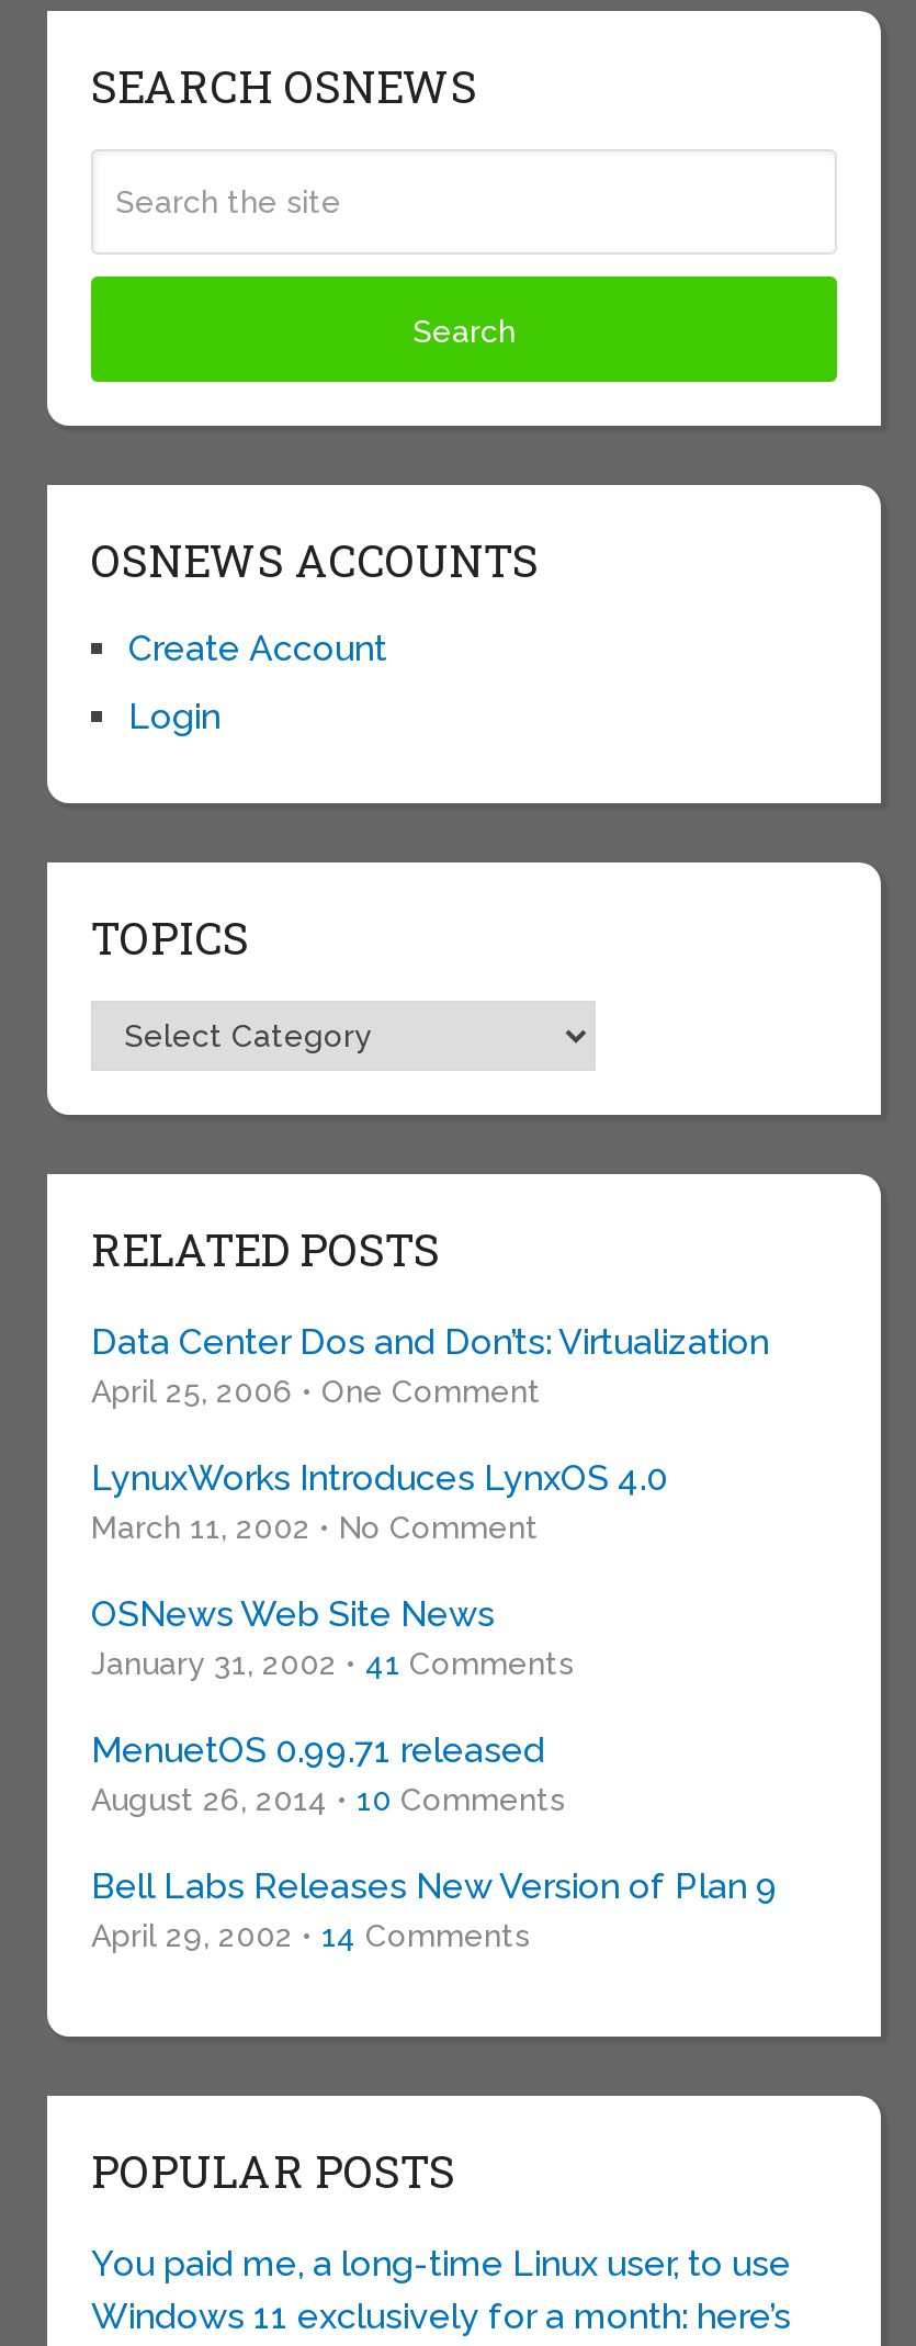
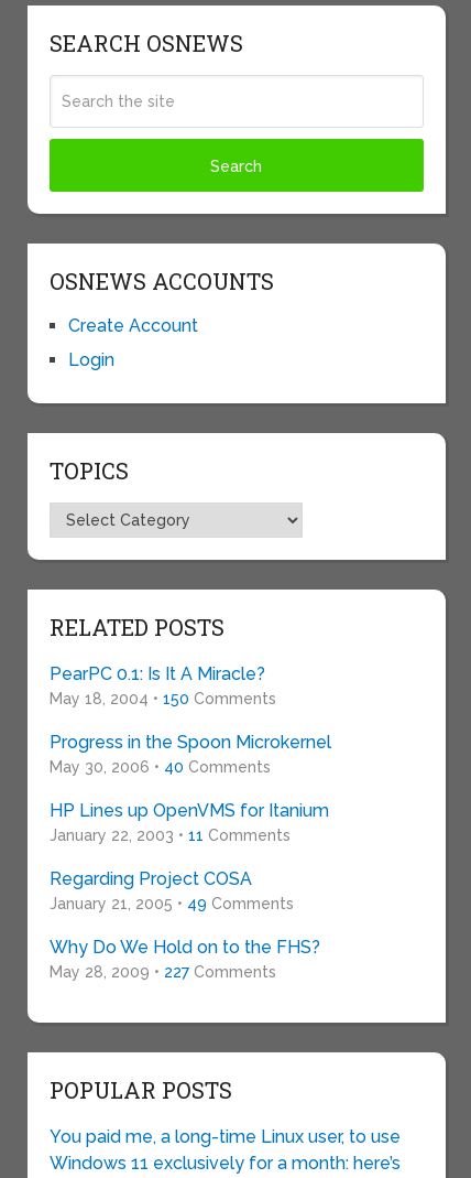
- Data Center Dos and Don’ts: Virtualization
- April 25, 2006 • One Comment
+ PearPC 0.1: Is It A Miracle?
+ May 18, 2004 • 150 Comments

- LynuxWorks Introduces LynxOS 4.0
- March 11, 2002 • No Comment
+ Progress in the Spoon Microkernel
+ May 30, 2006 • 40 Comments

- OSNews Web Site News
- January 31, 2002 • 41 Comments
+ HP Lines up OpenVMS for Itanium
+ January 22, 2003 • 11 Comments

- MenuetOS 0.99.71 released
- August 26, 2014 • 10 Comments
+ Regarding Project COSA
+ January 21, 2005 • 49 Comments

- Bell Labs Releases New Version of Plan 9
- April 29, 2002 • 14 Comments
+ Why Do We Hold on to the FHS?
+ May 28, 2009 • 227 Comments
